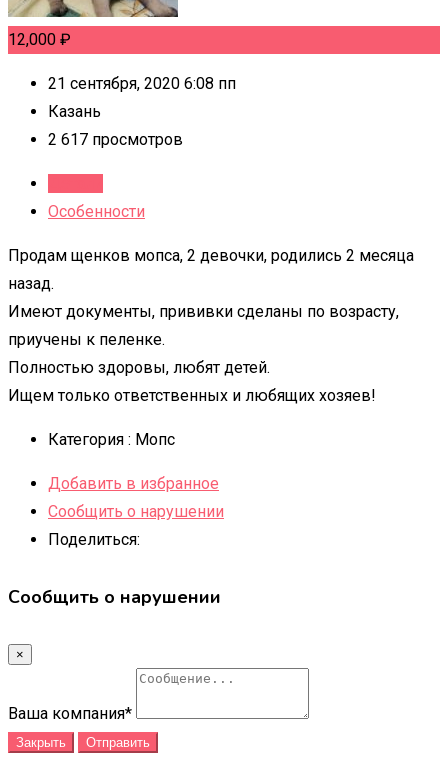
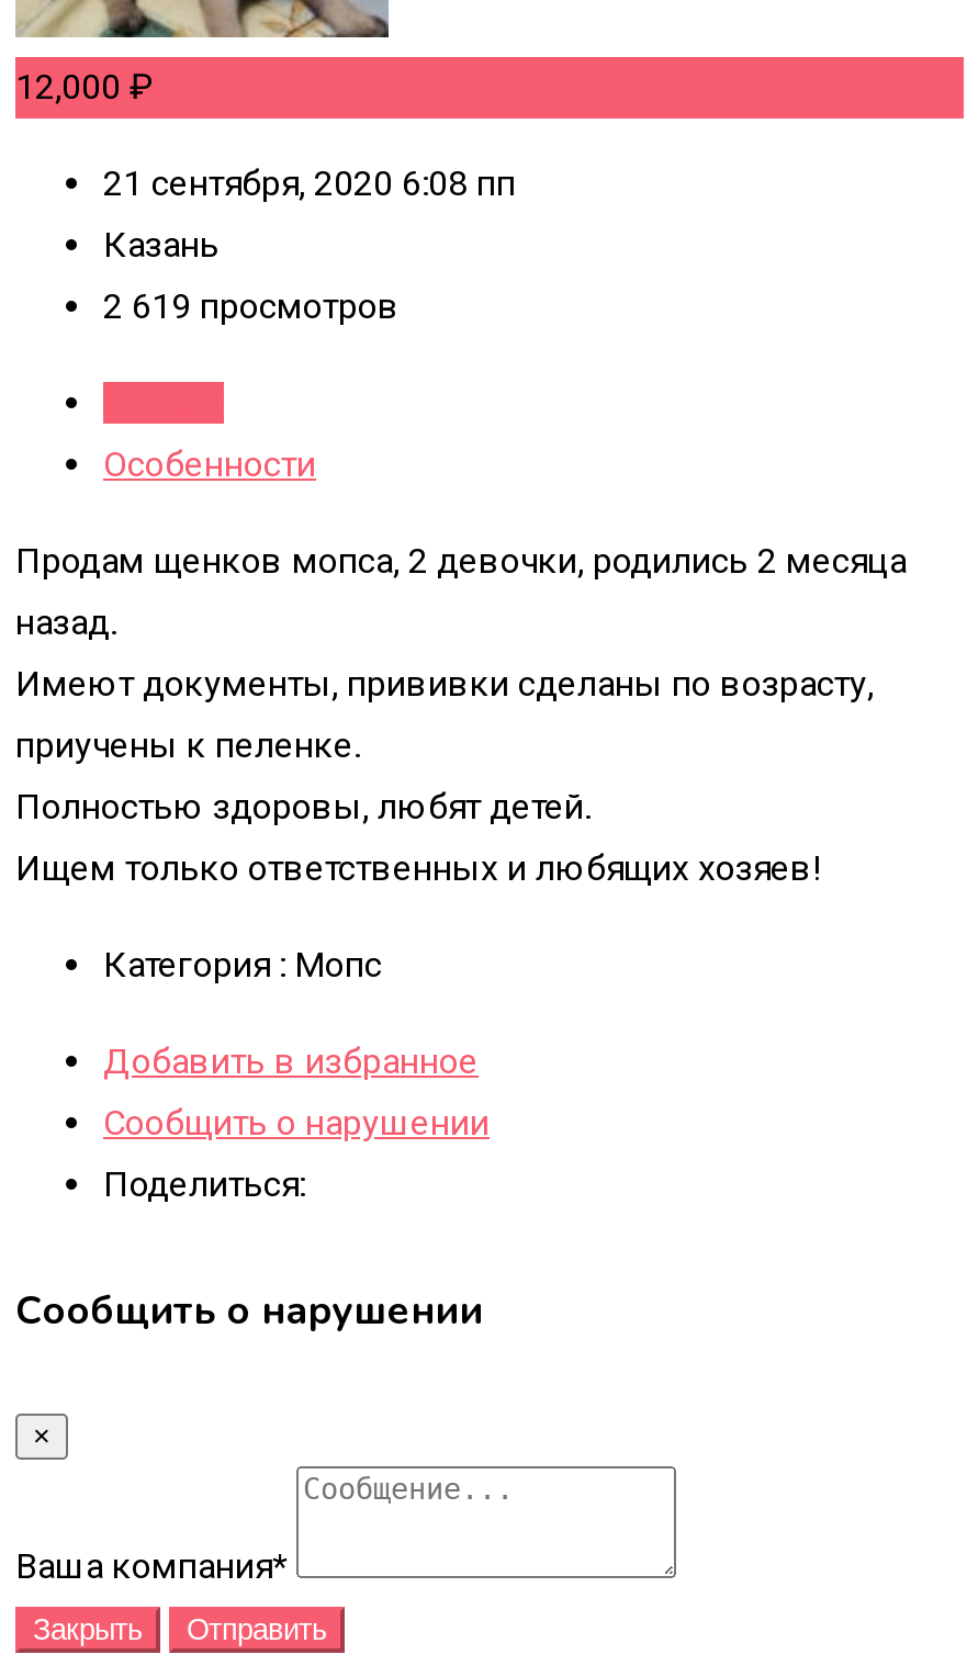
- 2 617 просмотров
+ 2 619 просмотров
